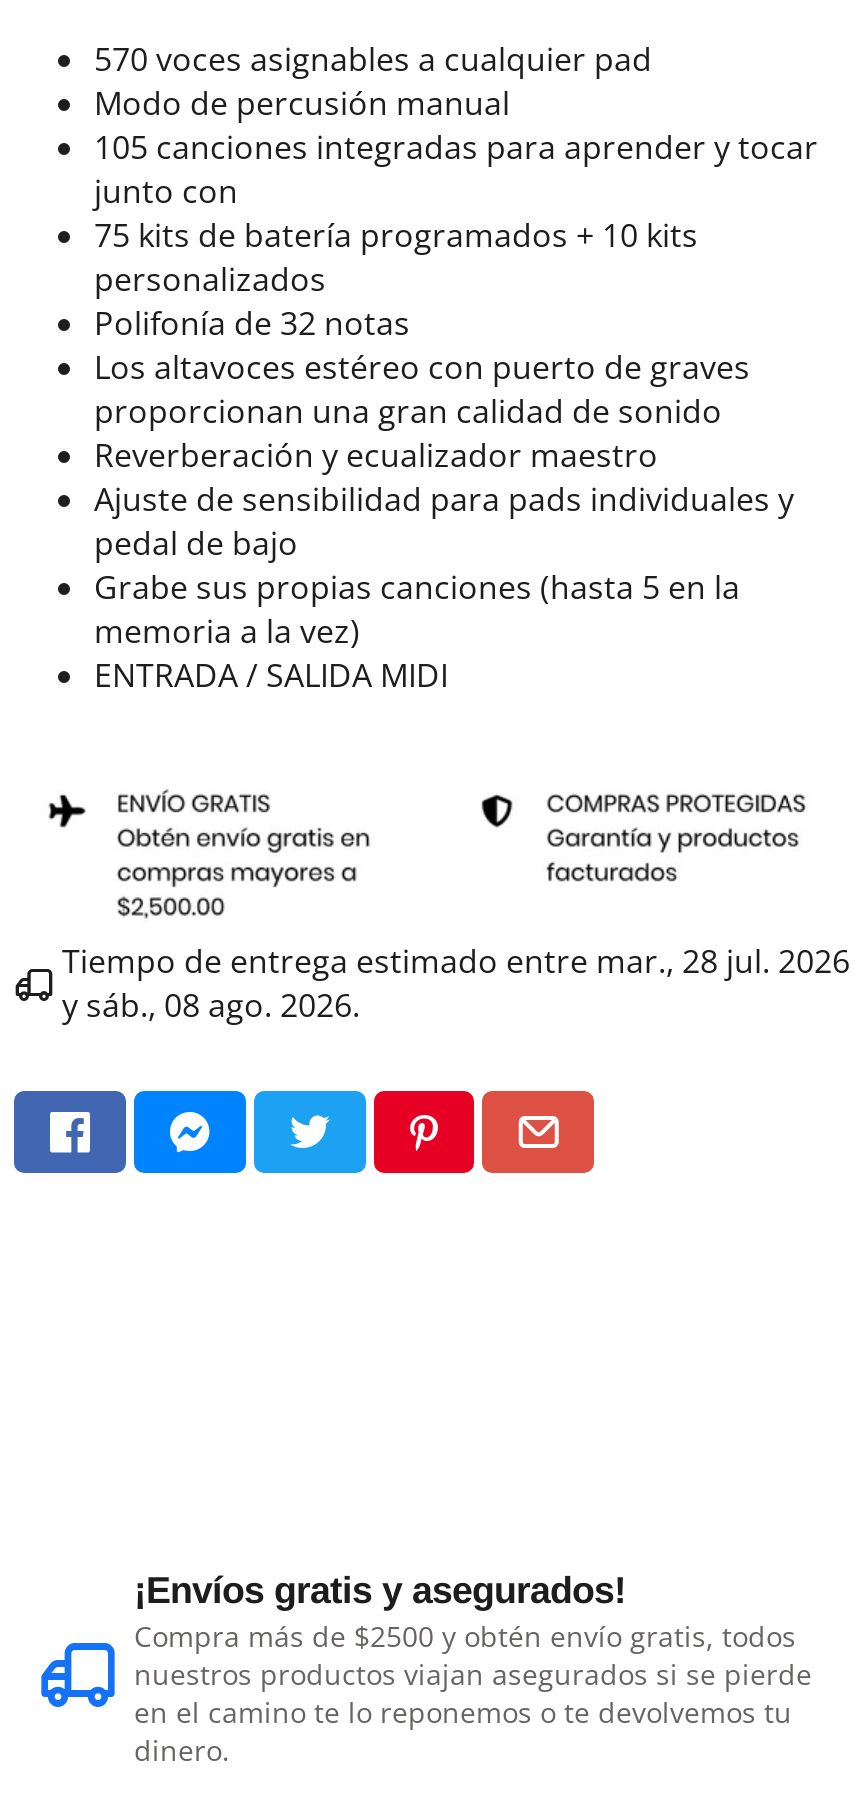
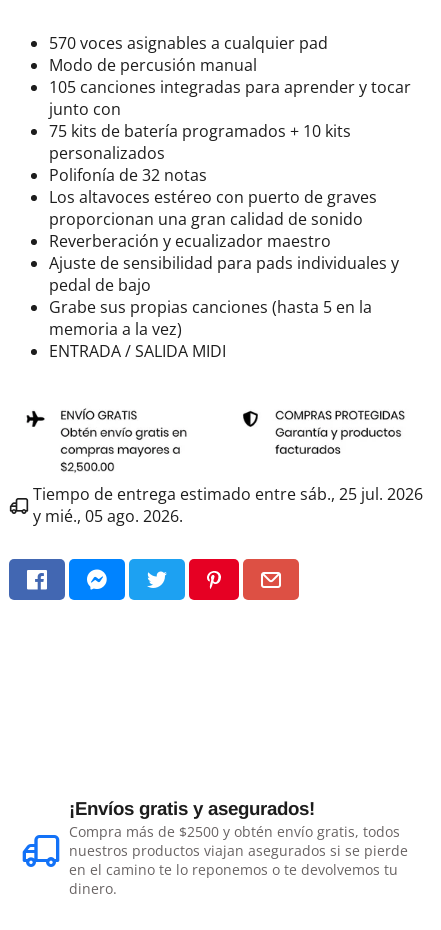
- Tiempo de entrega estimado entre mar., 28 jul. 2026
+ Tiempo de entrega estimado entre sáb., 25 jul. 2026

- y sáb., 08 ago. 2026.
+ y mié., 05 ago. 2026.
